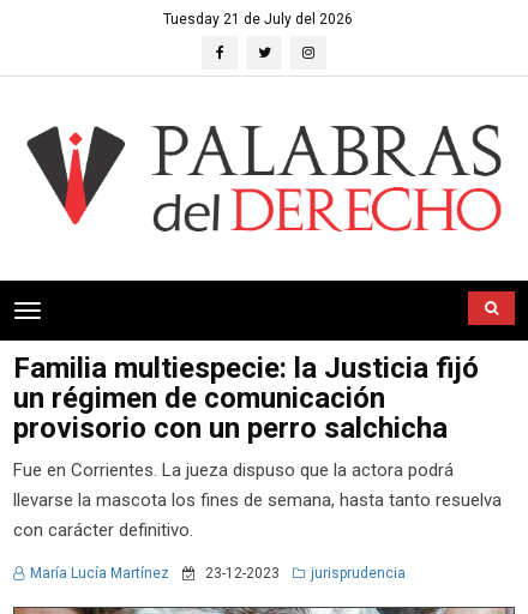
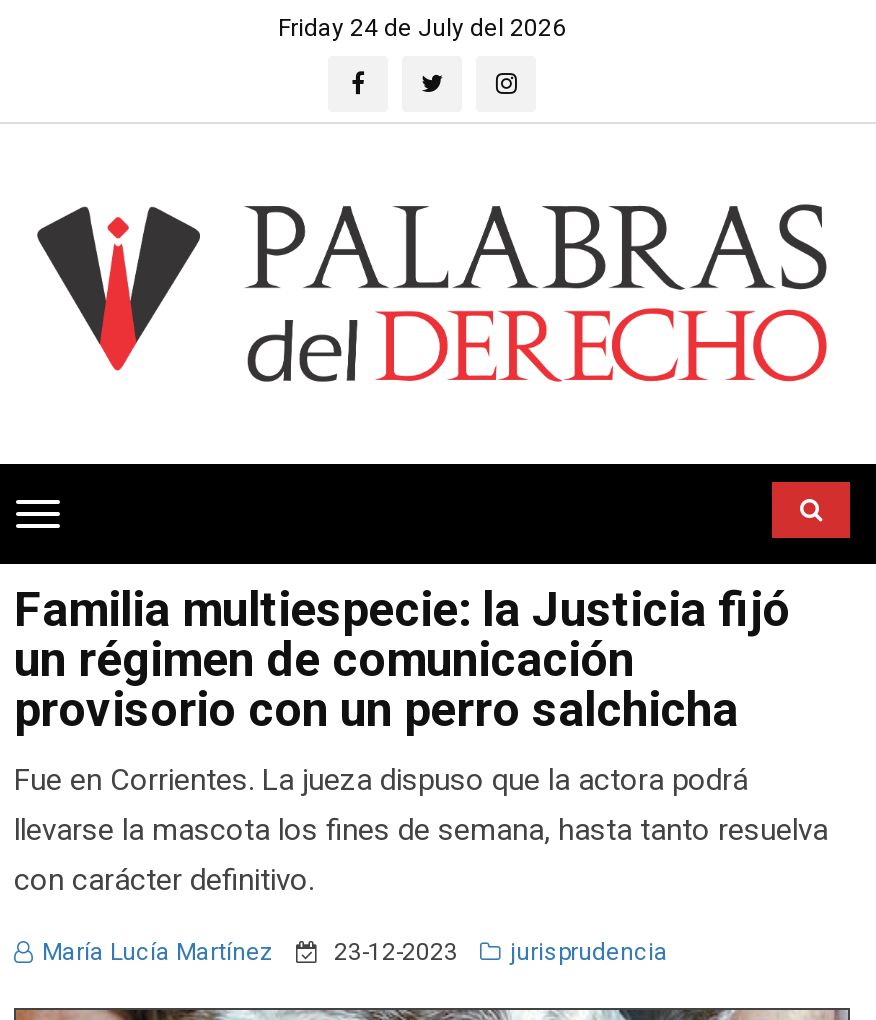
- Tuesday 21 de July del 2026
+ Friday 24 de July del 2026
